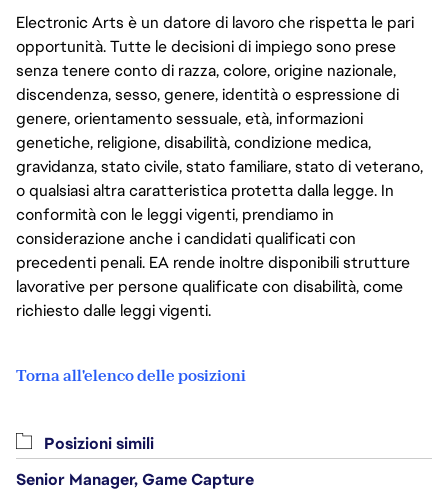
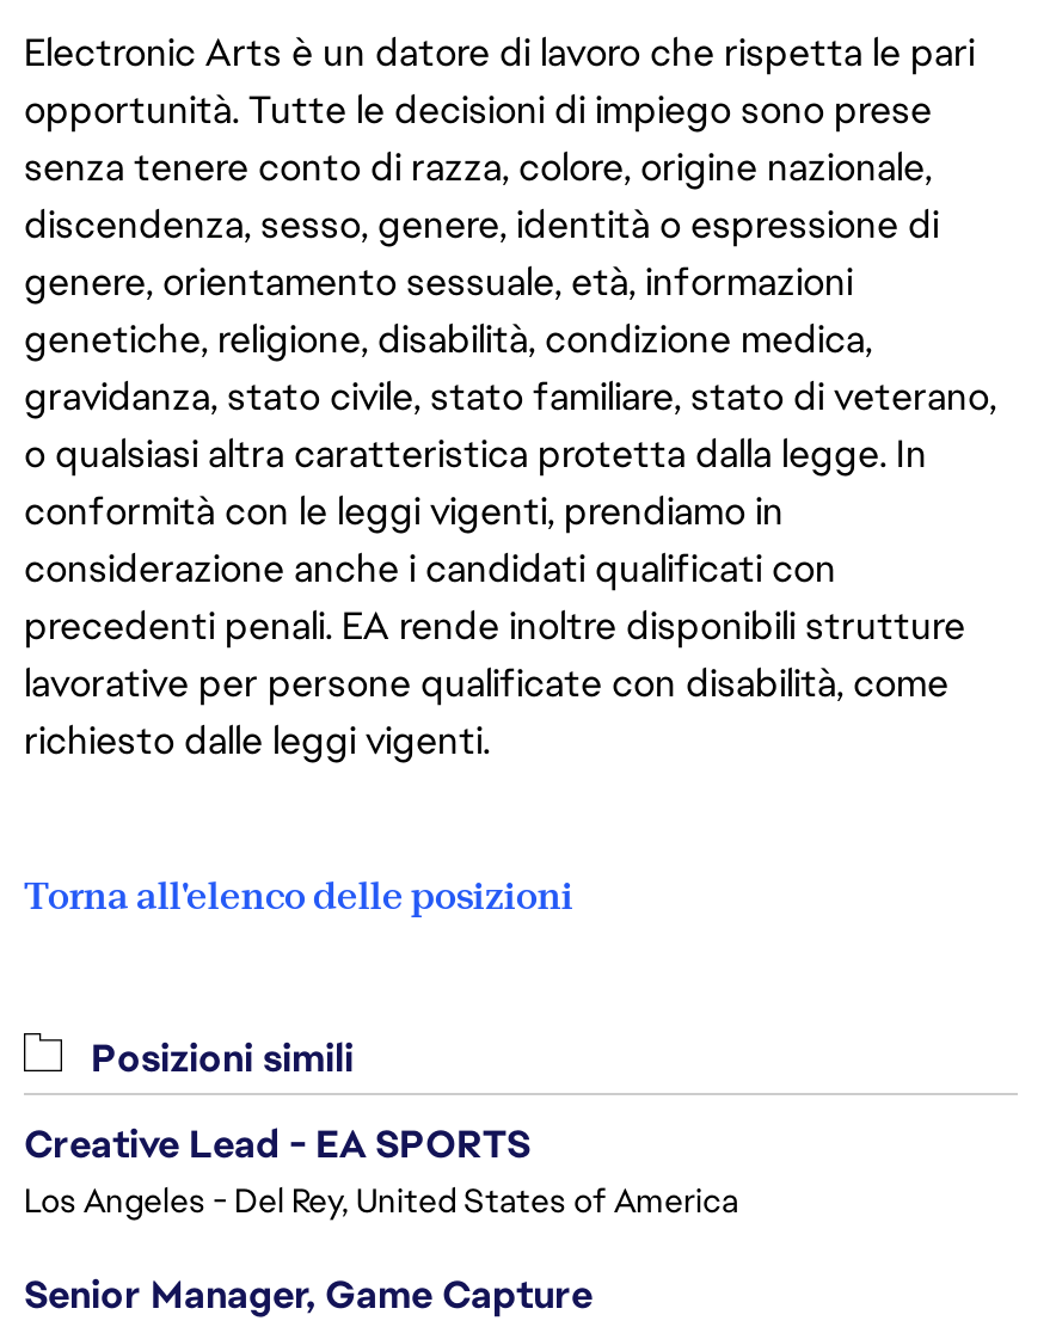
+ Creative Lead - EA SPORTS
+ Los Angeles - Del Rey, United States of America
